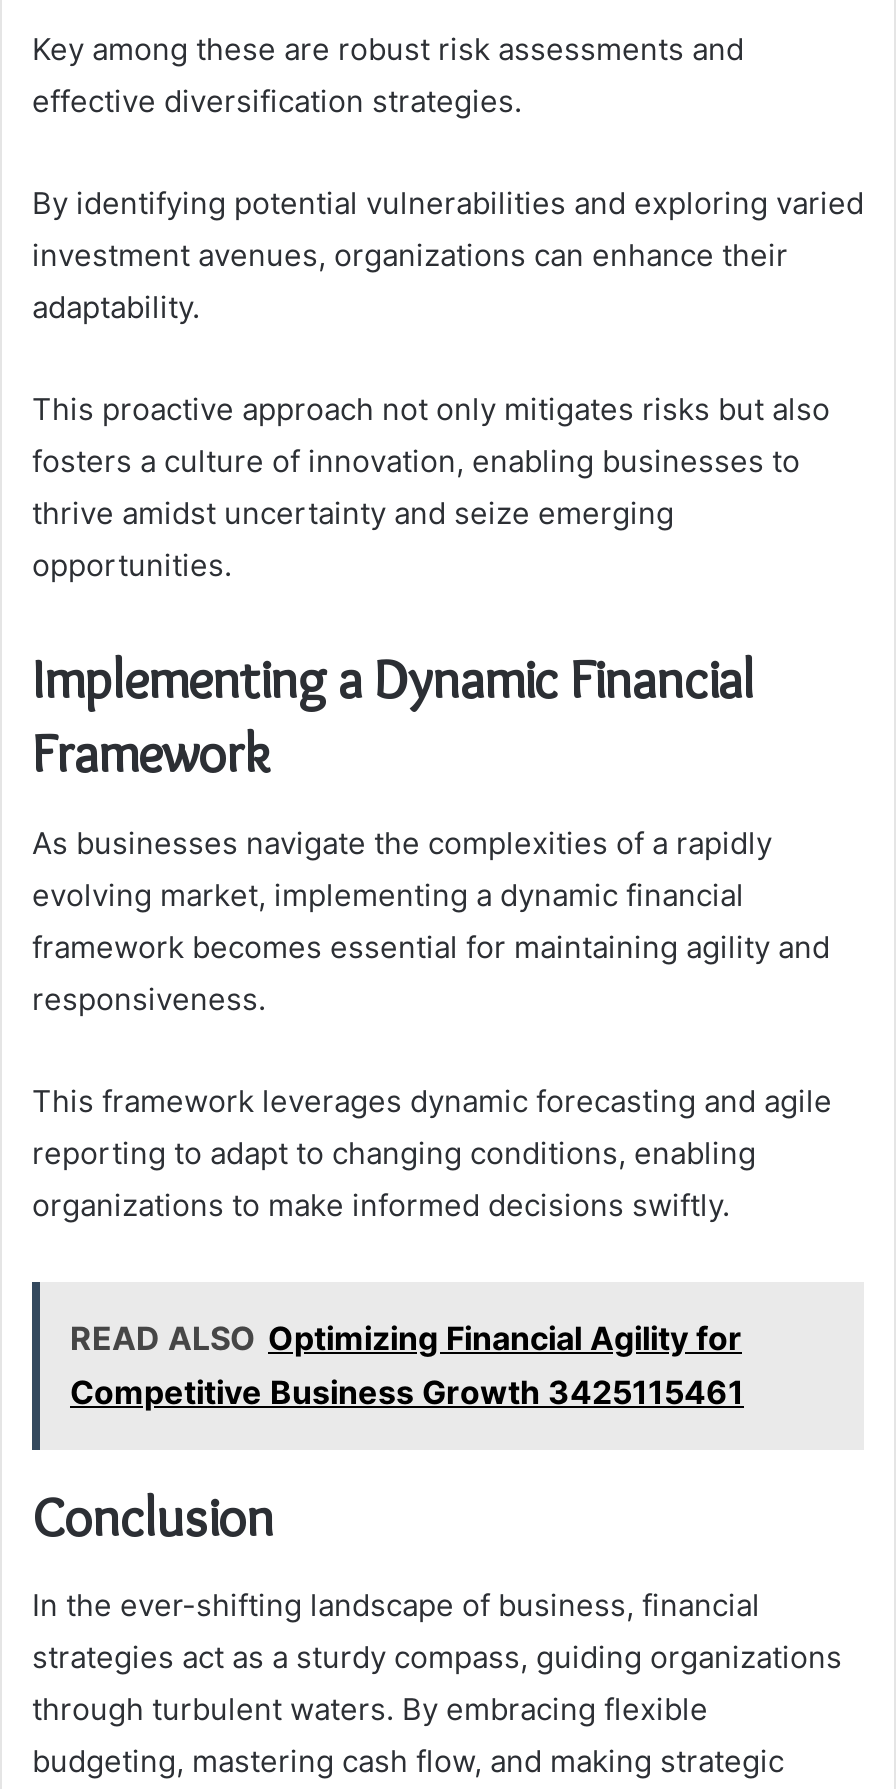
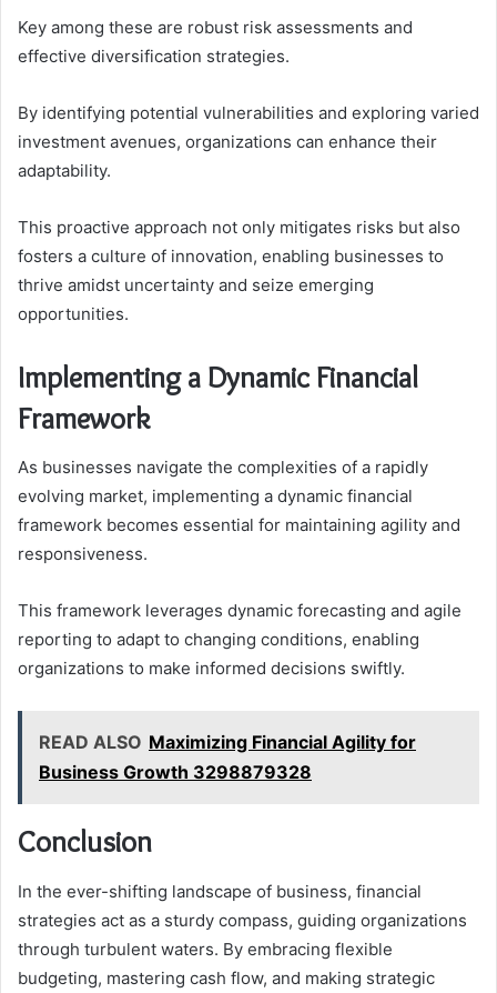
- READ ALSO Optimizing Financial Agility for
- Competitive Business Growth 3425115461
+ READ ALSO Maximizing Financial Agility for
+ Business Growth 3298879328
